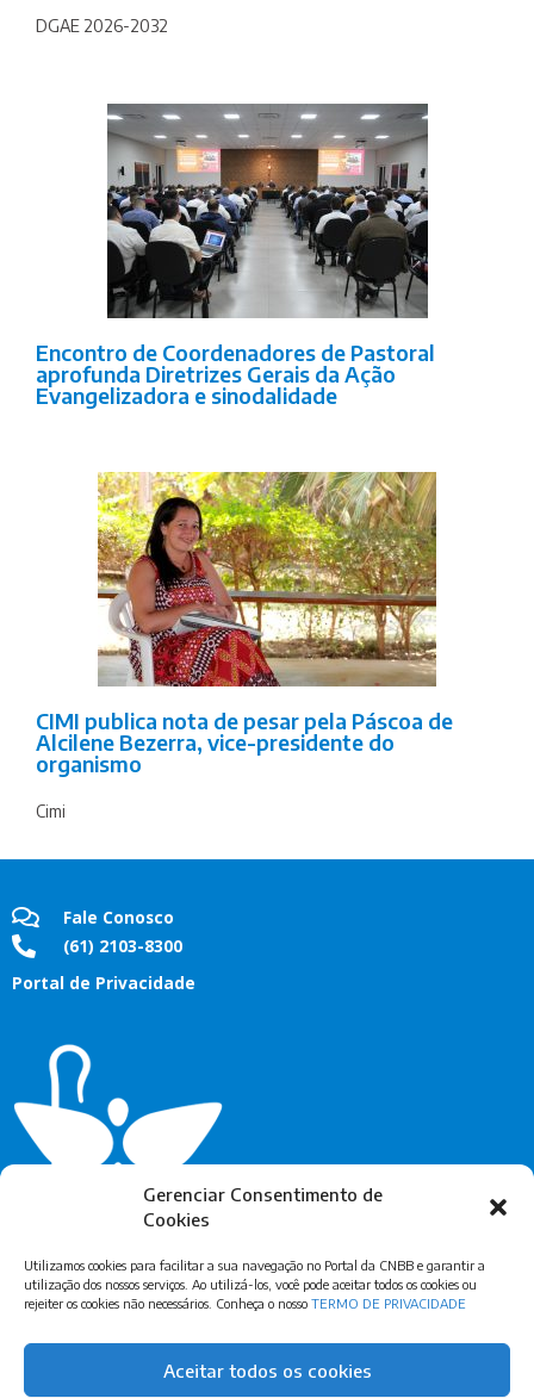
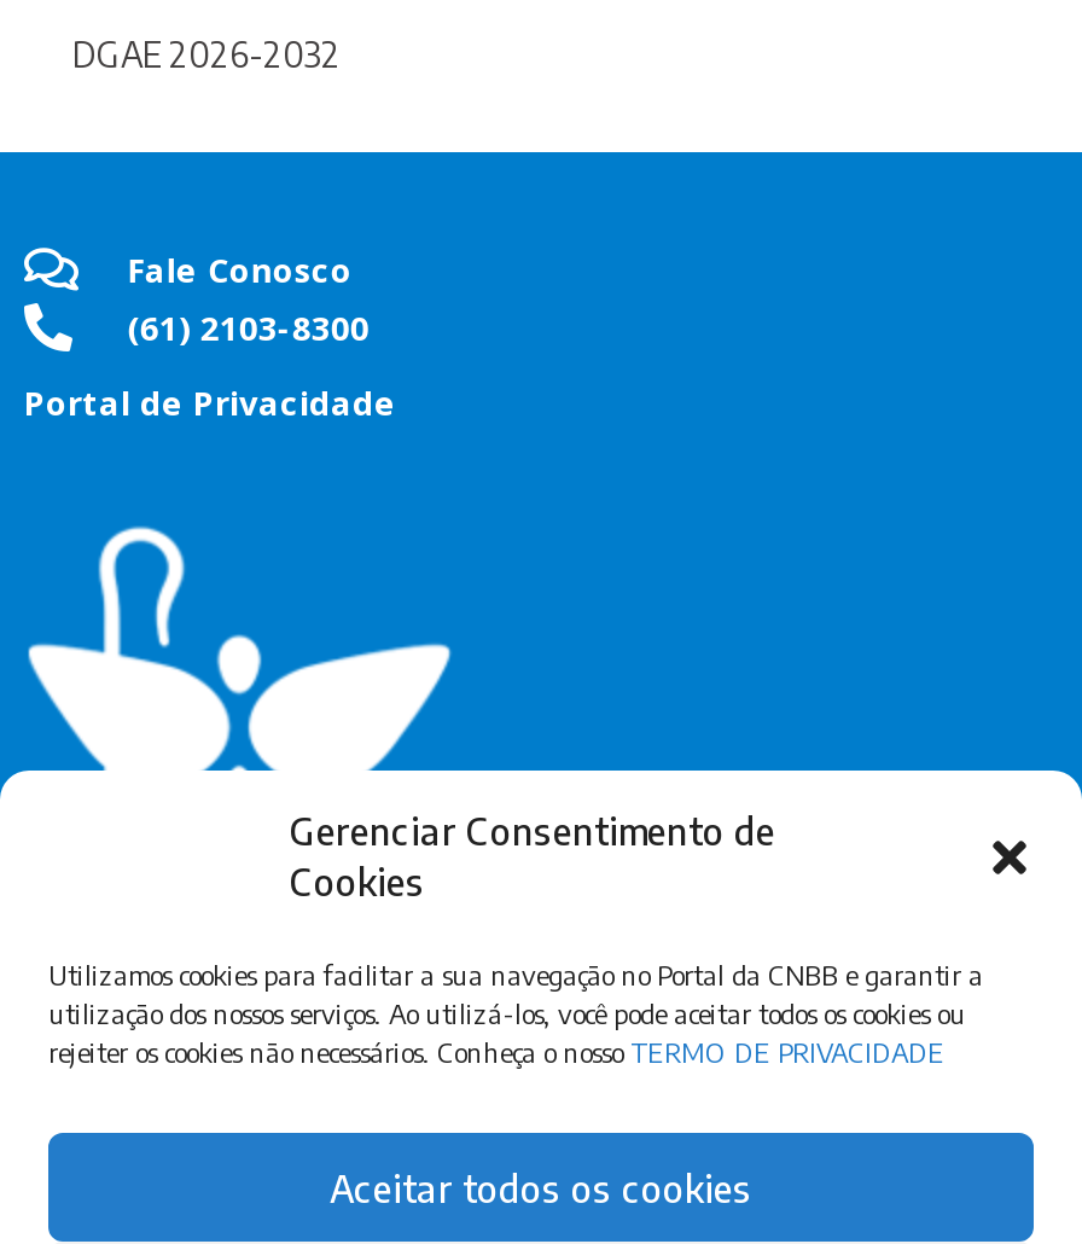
- [image]
- Encontro de Coordenadores de Pastoral
- aprofunda Diretrizes Gerais da Ação
- Evangelizadora e sinodalidade

- [image]
- CIMI publica nota de pesar pela Páscoa de
- Alcilene Bezerra, vice-presidente do
- organismo
- Cimi
